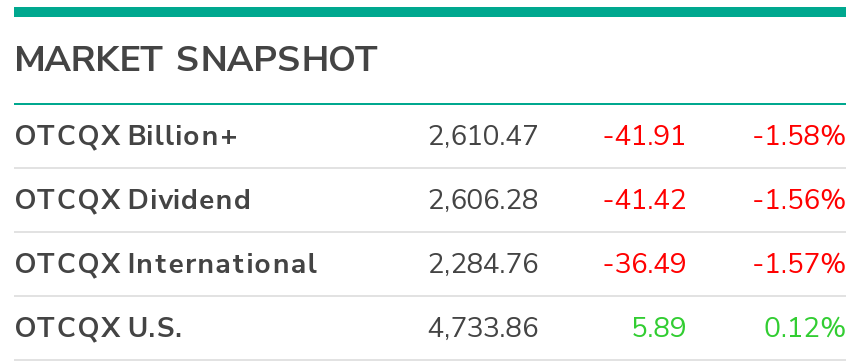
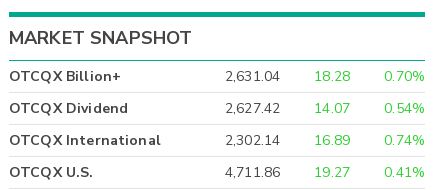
- 2,610.47
+ 2,631.04

- -41.91
+ 18.28

- -1.58%
+ 0.70%

- 2,606.28
+ 2,627.42

- -41.42
+ 14.07

- -1.56%
+ 0.54%

- 2,284.76
+ 2,302.14

- -36.49
+ 16.89

- -1.57%
+ 0.74%

- 4,733.86
+ 4,711.86

- 5.89
+ 19.27

- 0.12%
+ 0.41%
